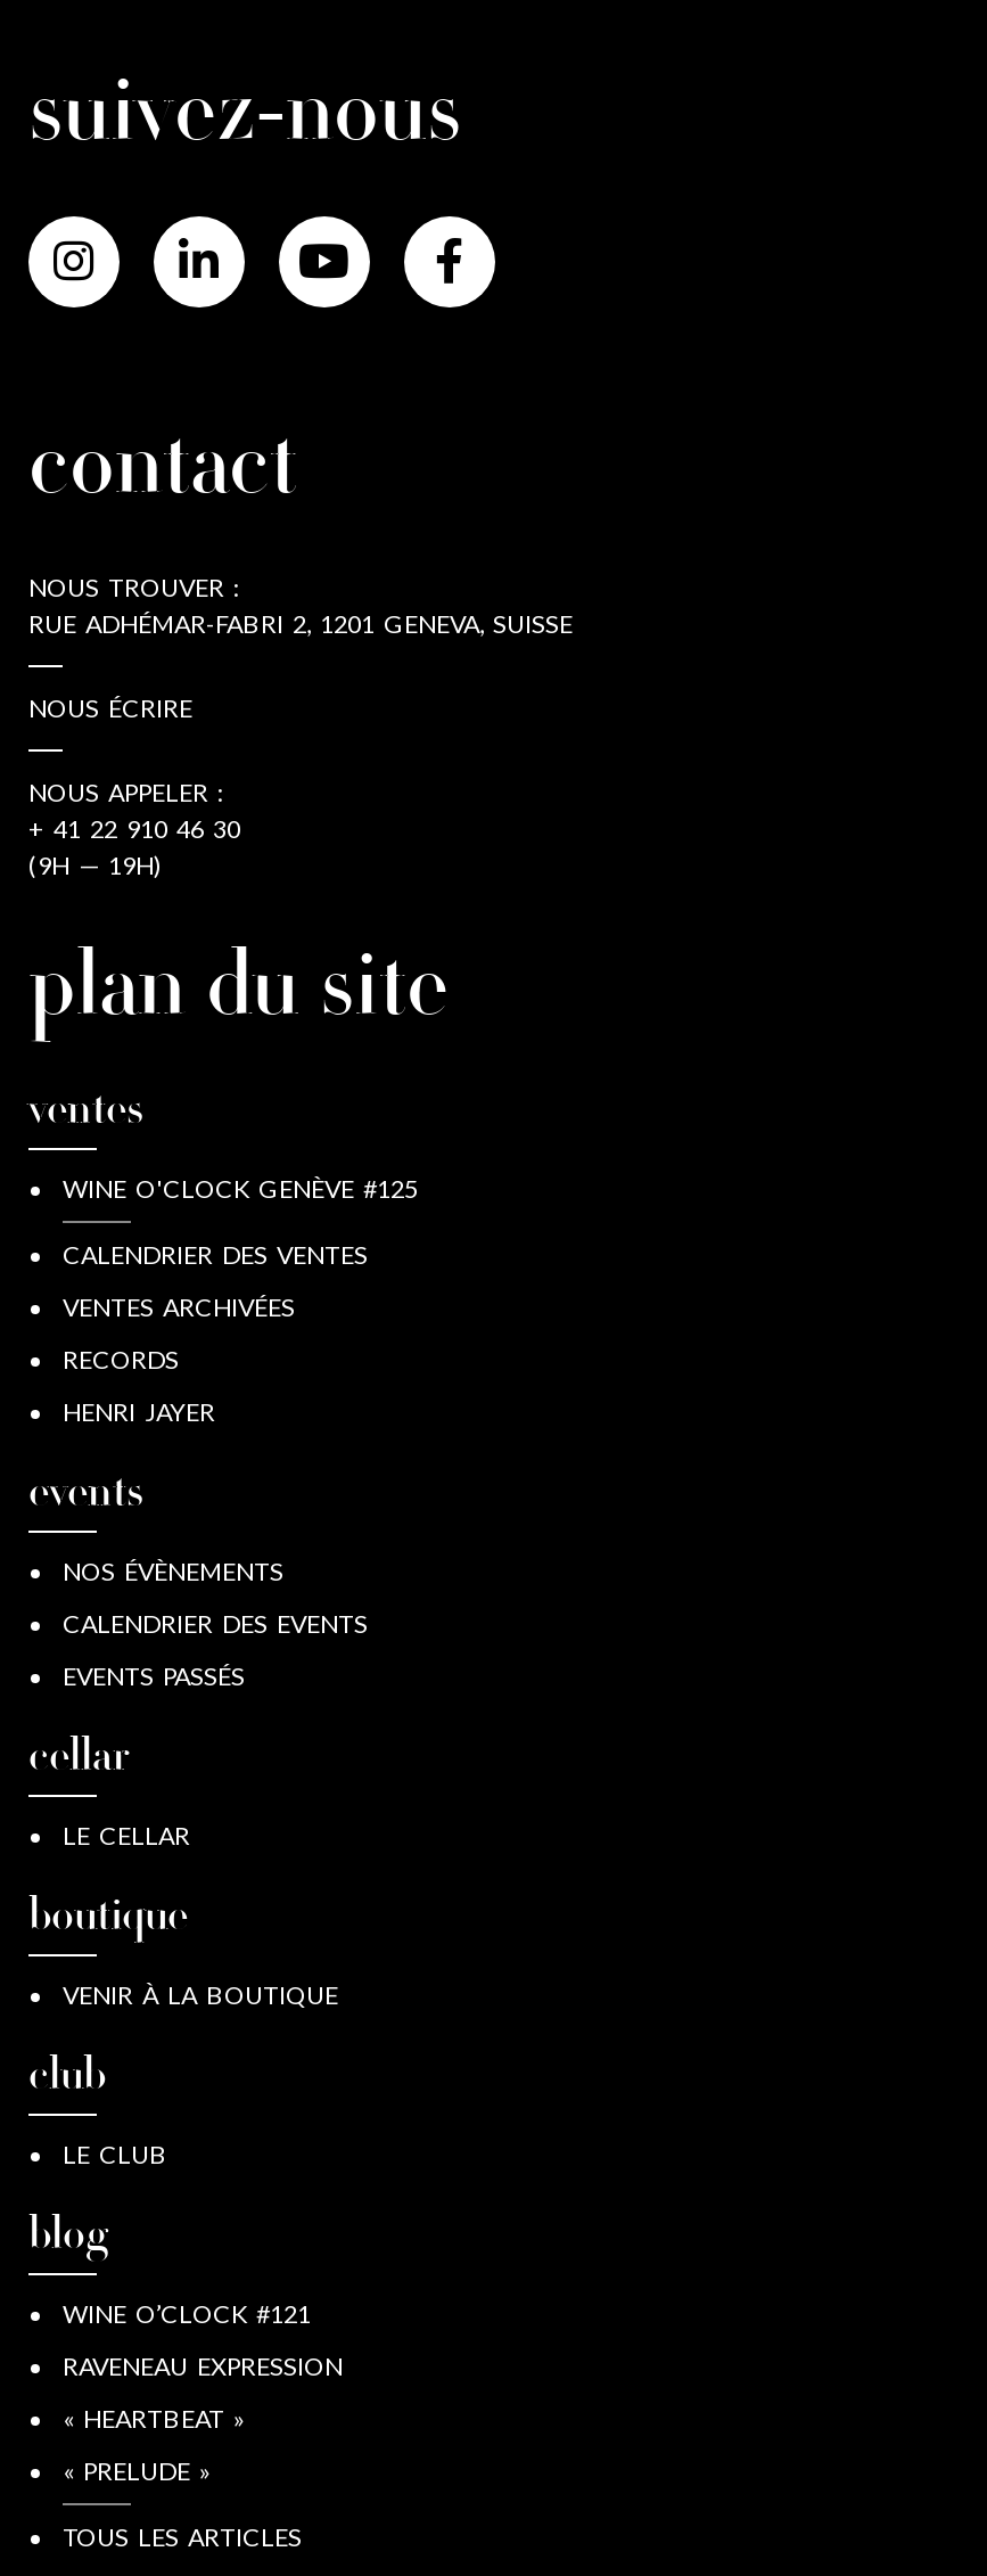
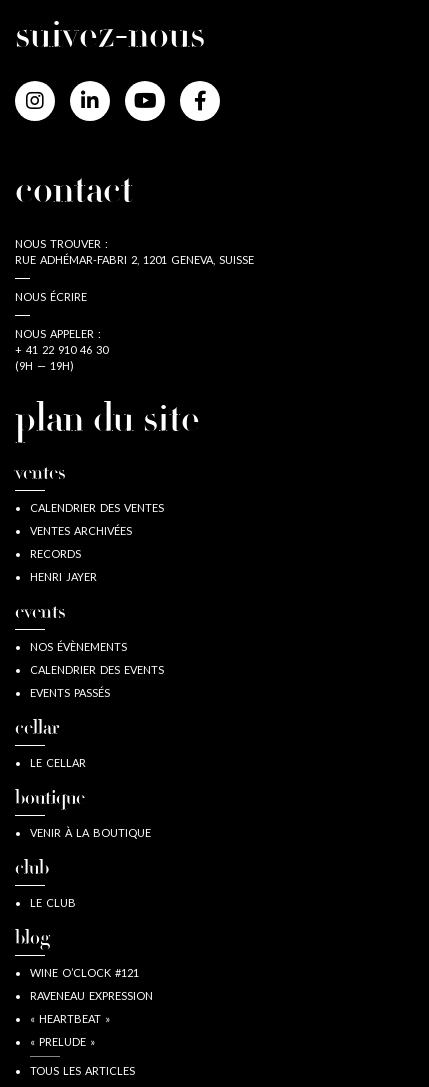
- WINE O'CLOCK GENÈVE #125
